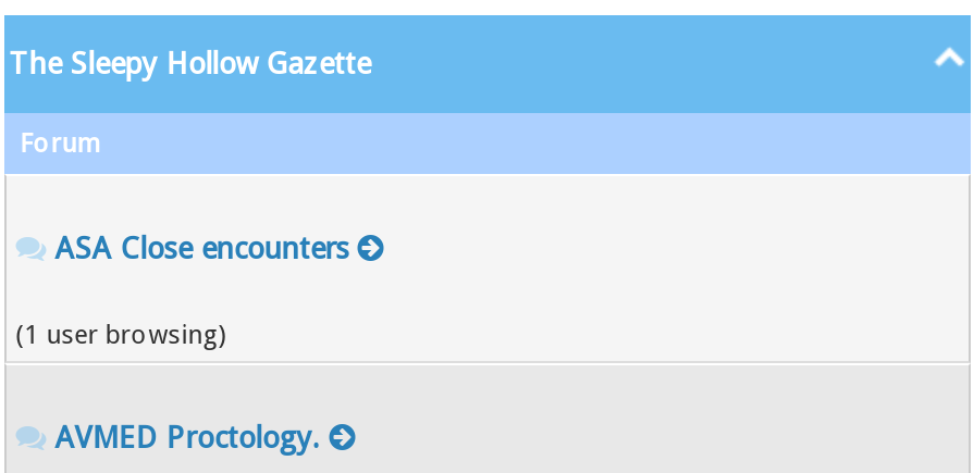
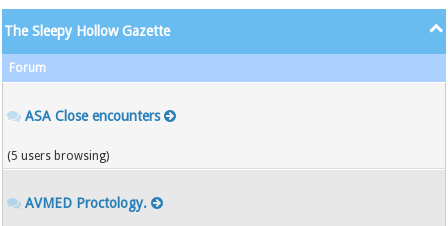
- (1 user browsing)
+ (5 users browsing)
